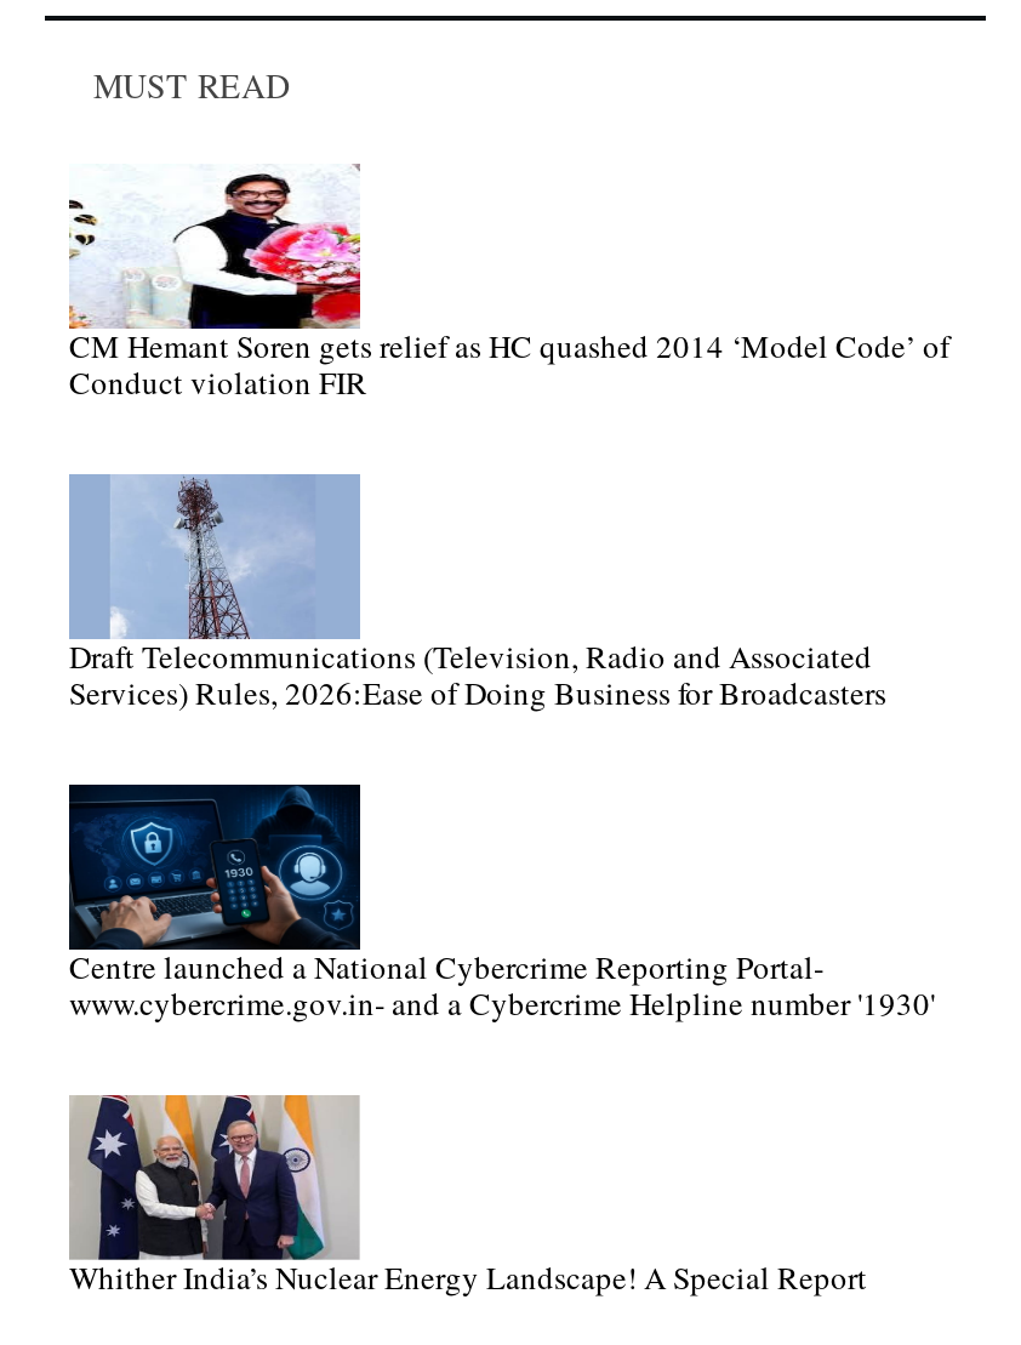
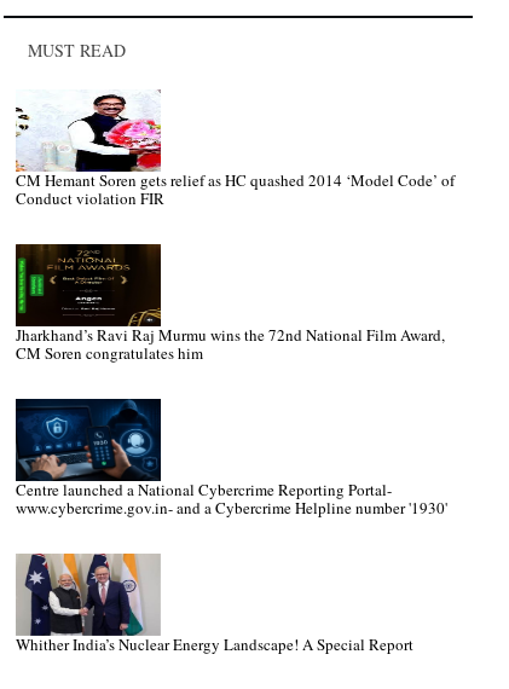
- [image]
- Draft Telecommunications (Television, Radio and Associated
- Services) Rules, 2026:Ease of Doing Business for Broadcasters
+ [image]
+ Jharkhand’s Ravi Raj Murmu wins the 72nd National Film Award,
+ CM Soren congratulates him
